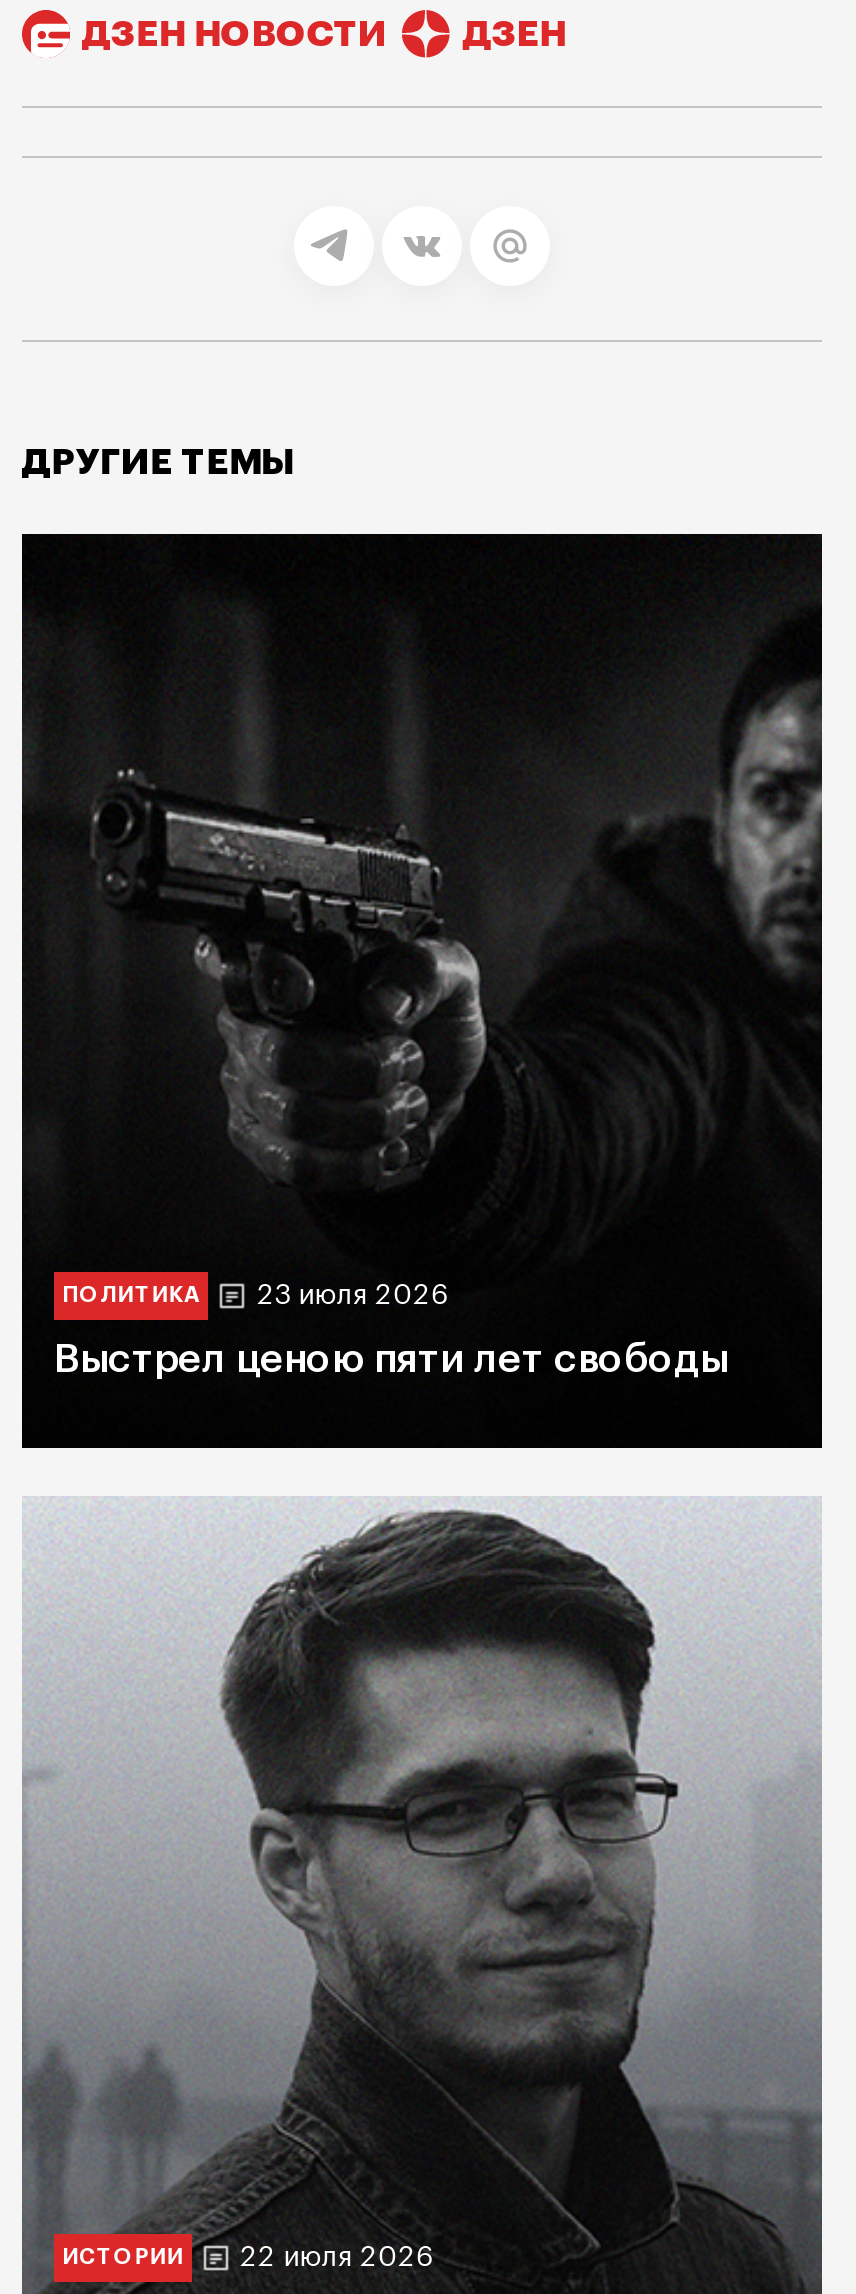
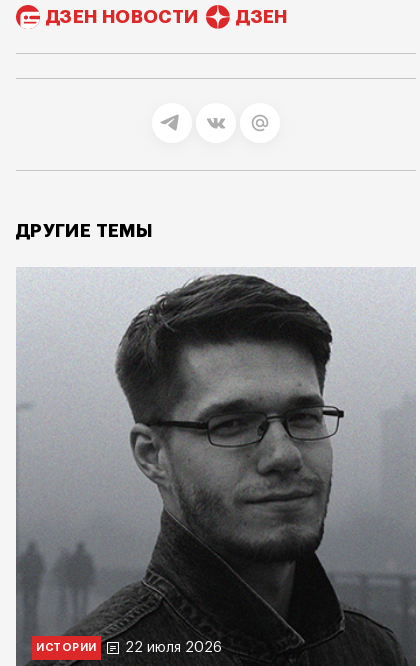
- [image]
- ПОЛИТИКА
- 23 июля 2026
- Выстрел ценою пяти лет свободы
